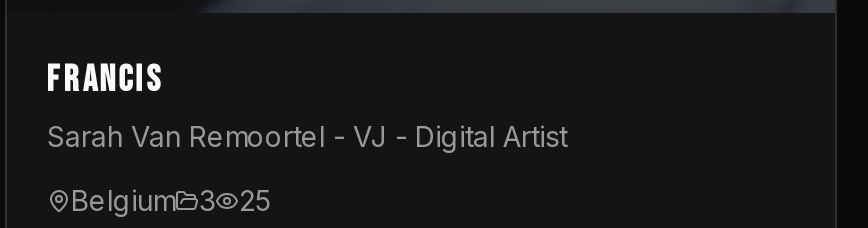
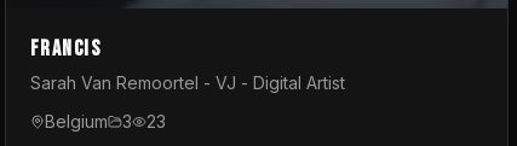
- Belgium 3 25
+ Belgium 3 23
